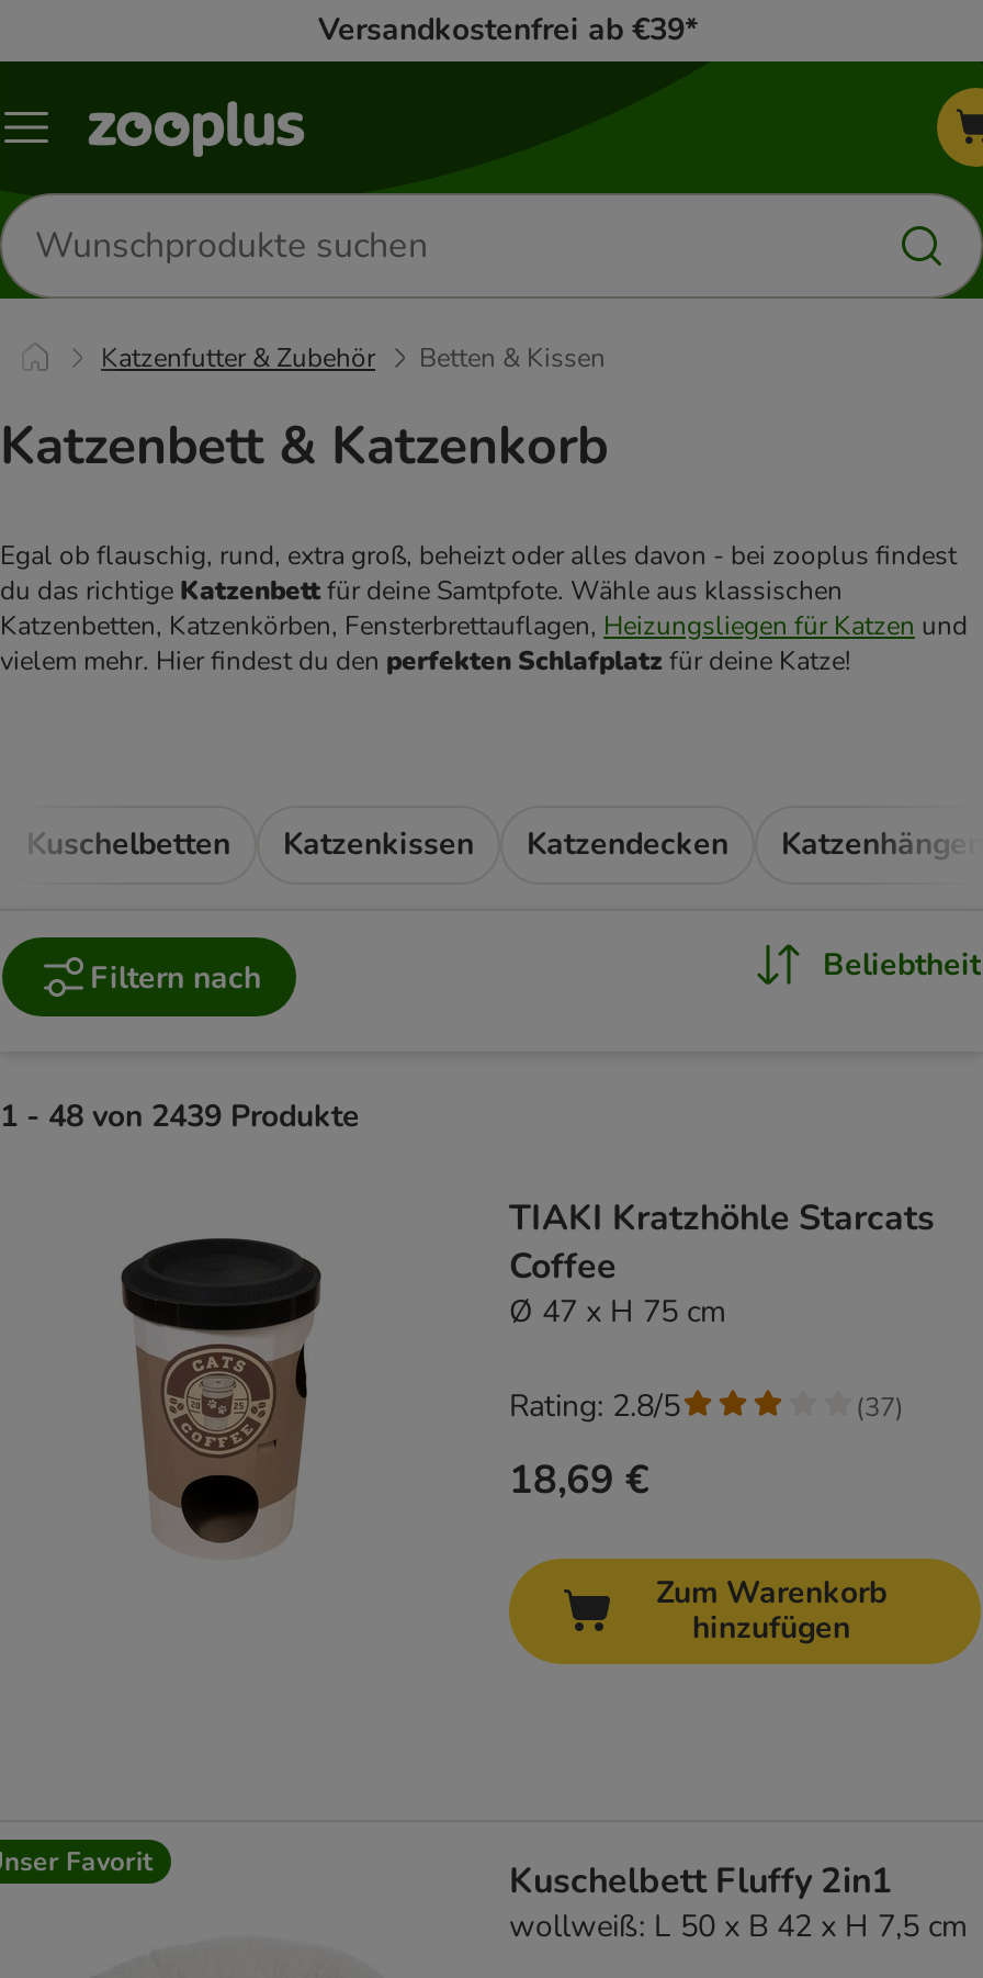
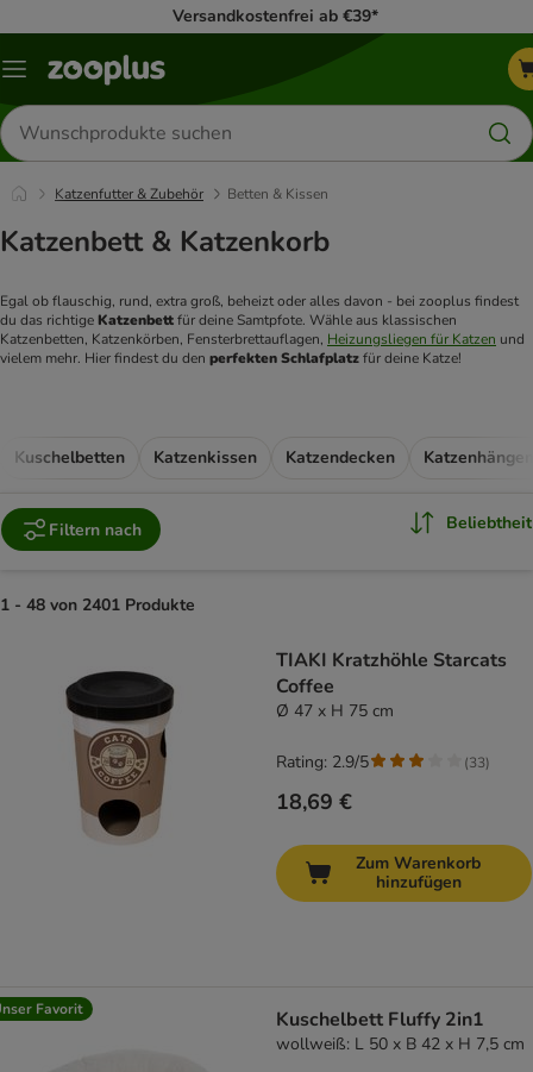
- 1 - 48 von 2439 Produkte
+ 1 - 48 von 2401 Produkte

- Rating: 2.8/5
+ Rating: 2.9/5

- (37)
+ (33)
